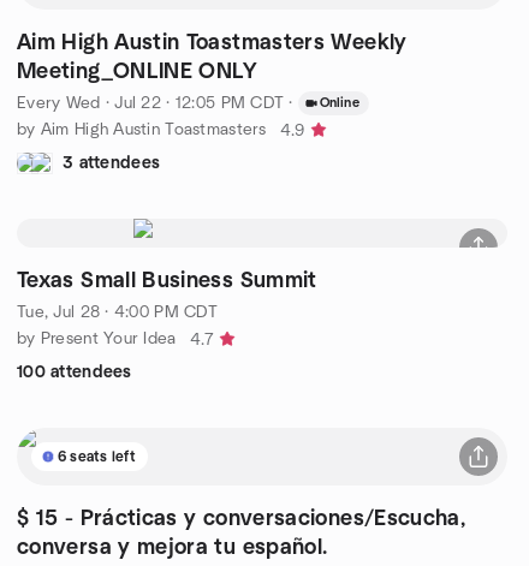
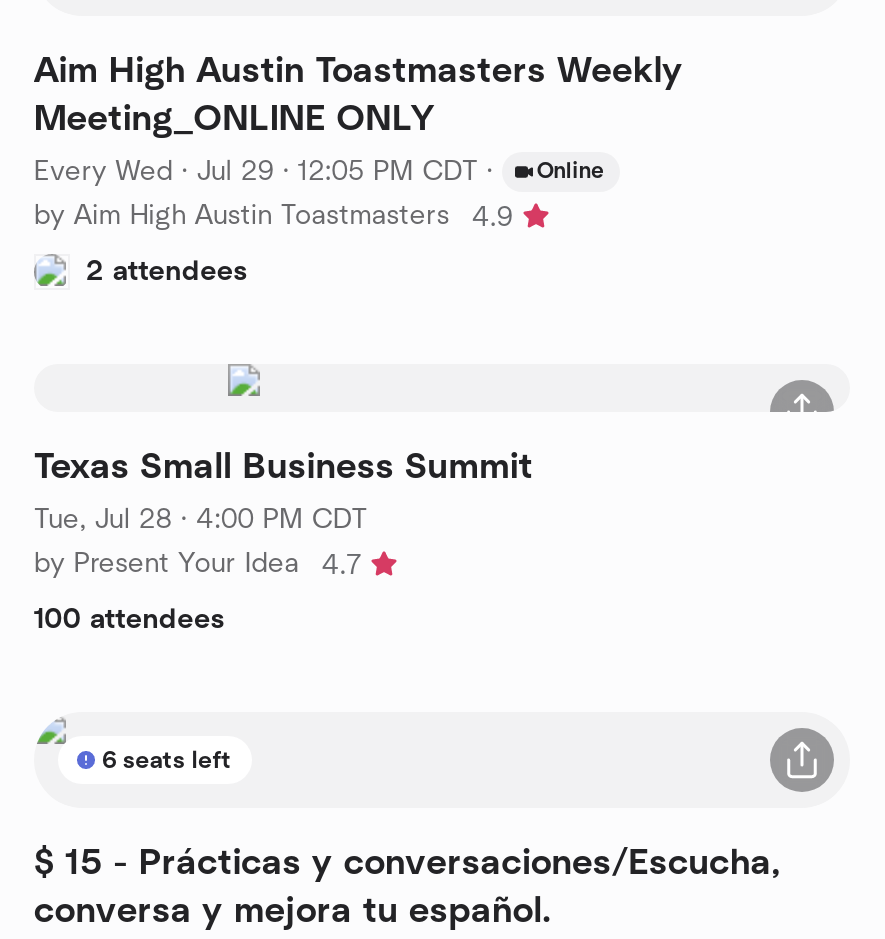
- Every Wed · Jul 22 · 12:05 PM CDT ·
+ Every Wed · Jul 29 · 12:05 PM CDT ·

- 3 attendees
+ 2 attendees
